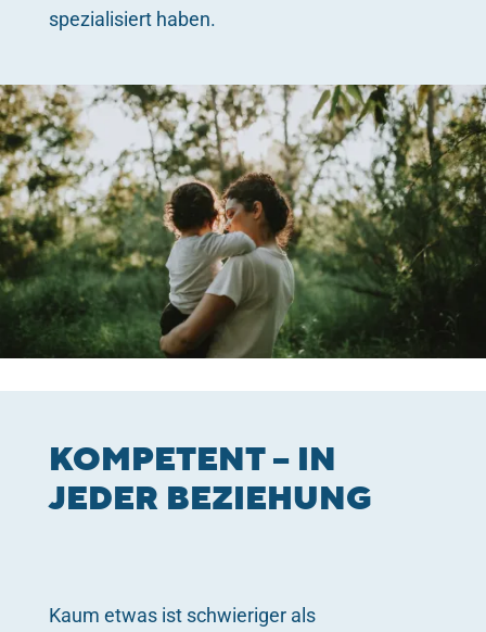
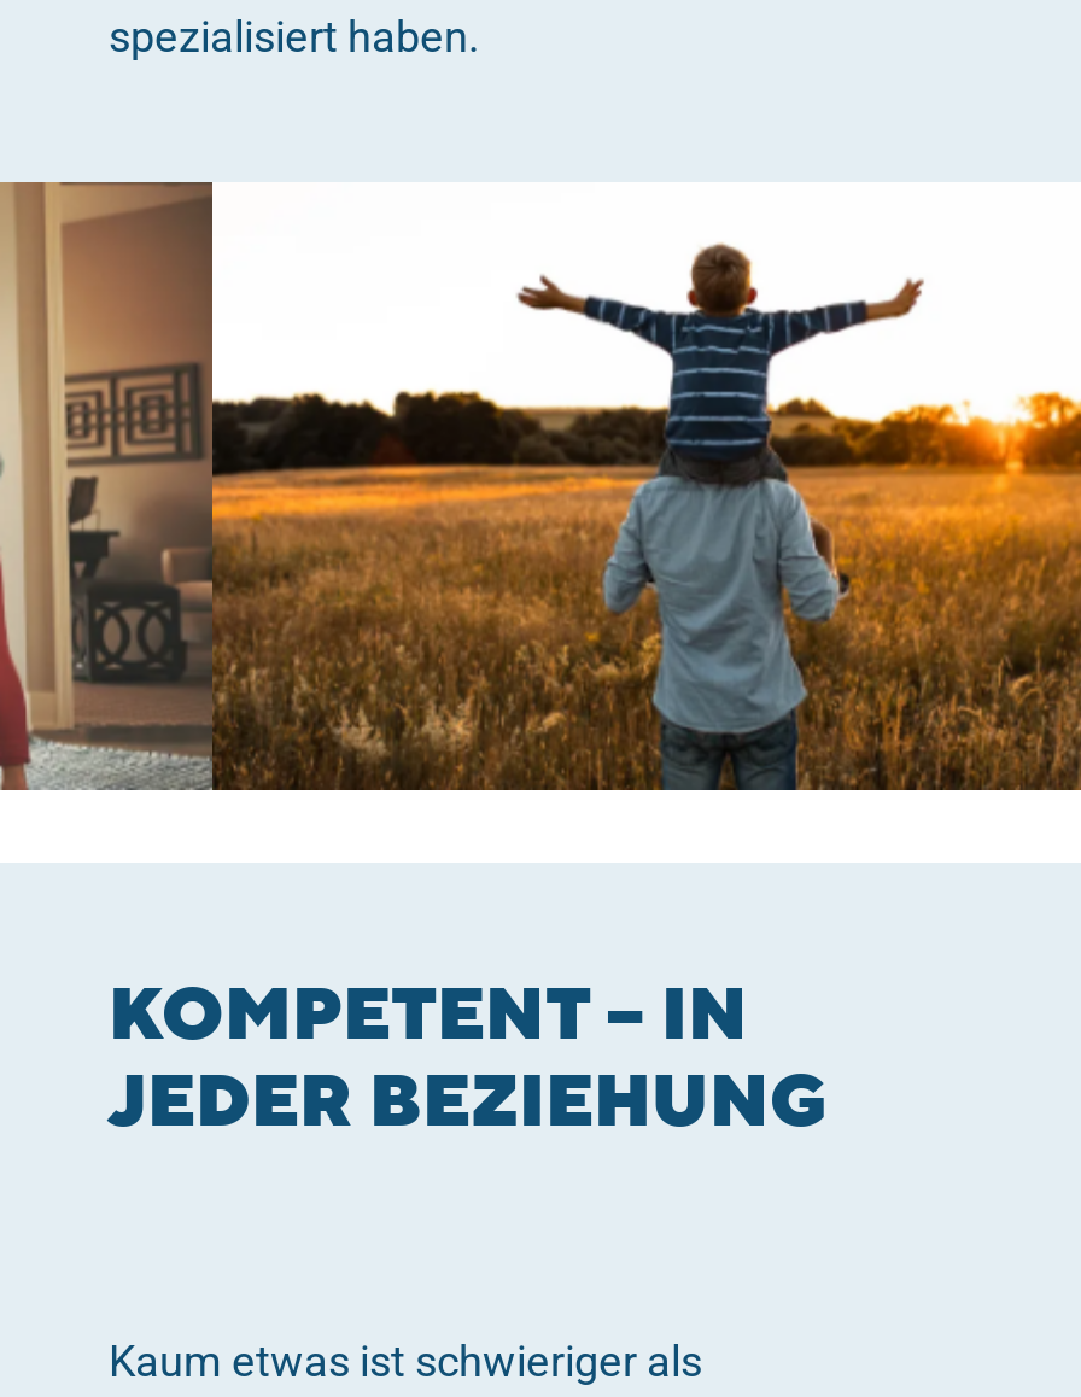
- [image]
+ [image]
